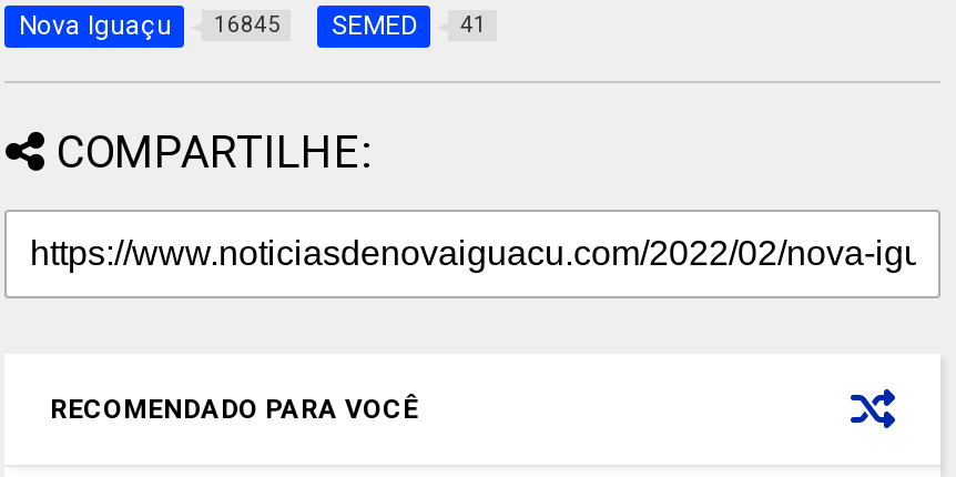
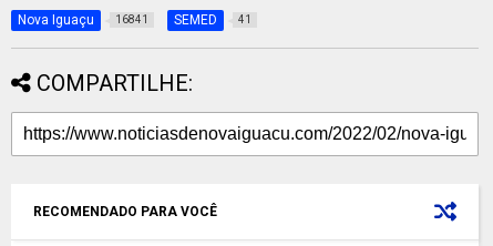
- Nova Iguaçu 16845
+ Nova Iguaçu 16841
